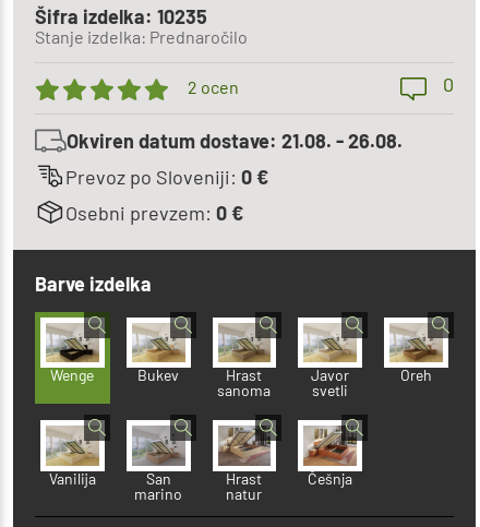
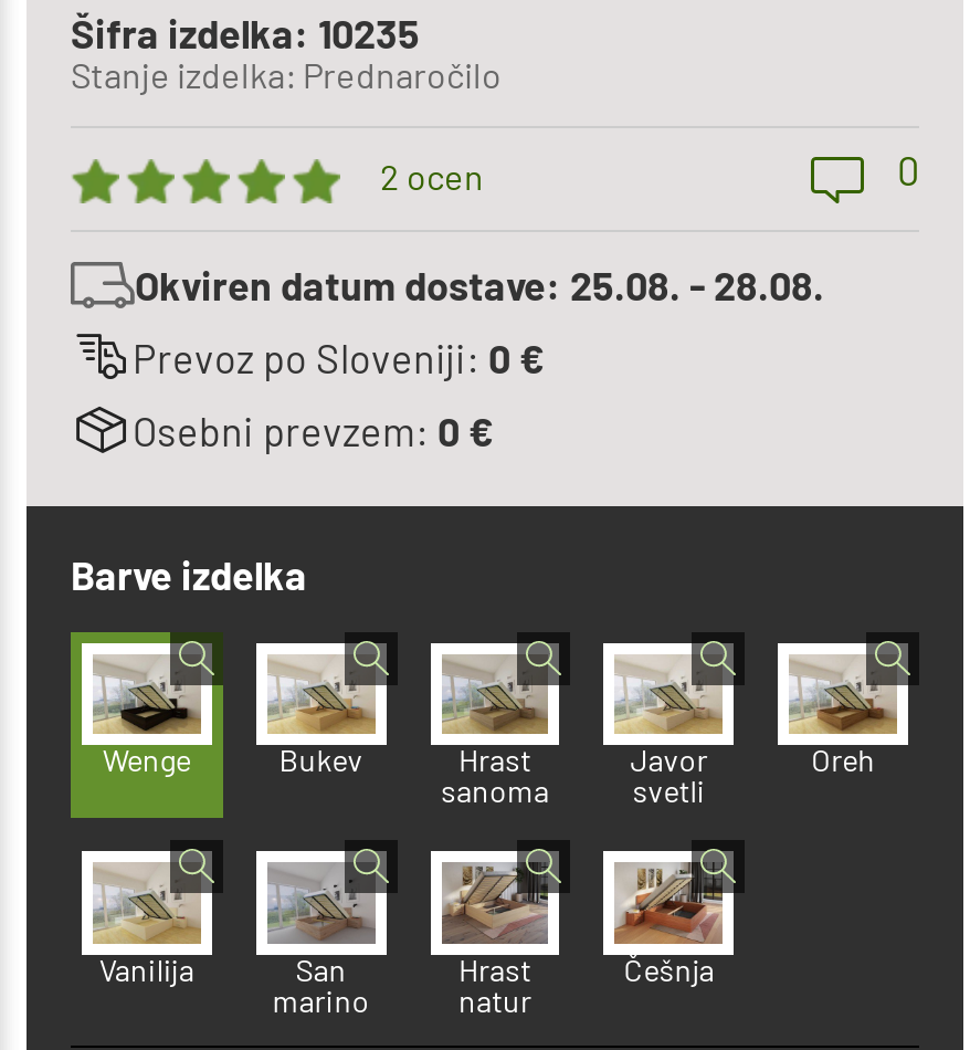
- Okviren datum dostave: 21.08. - 26.08.
+ Okviren datum dostave: 25.08. - 28.08.
